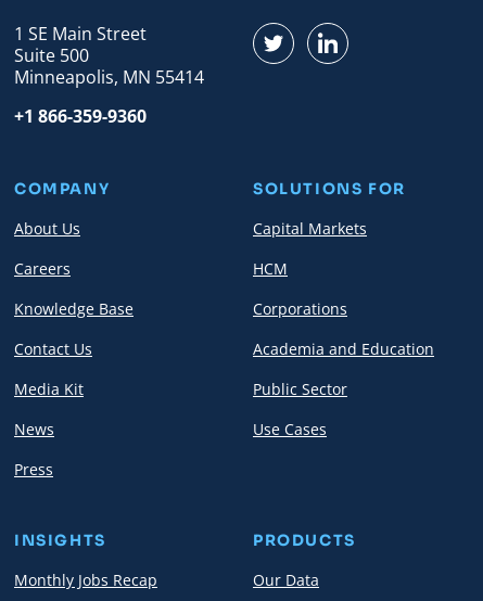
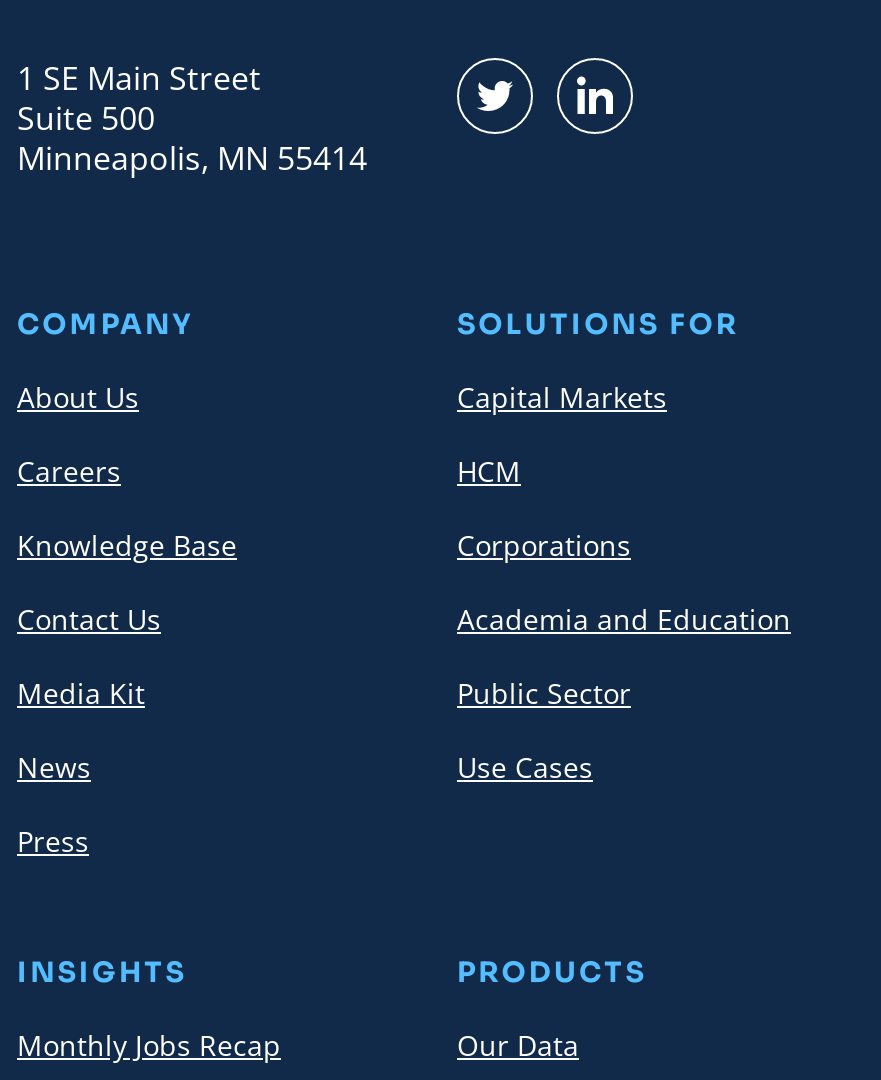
- +1 866-359-9360
